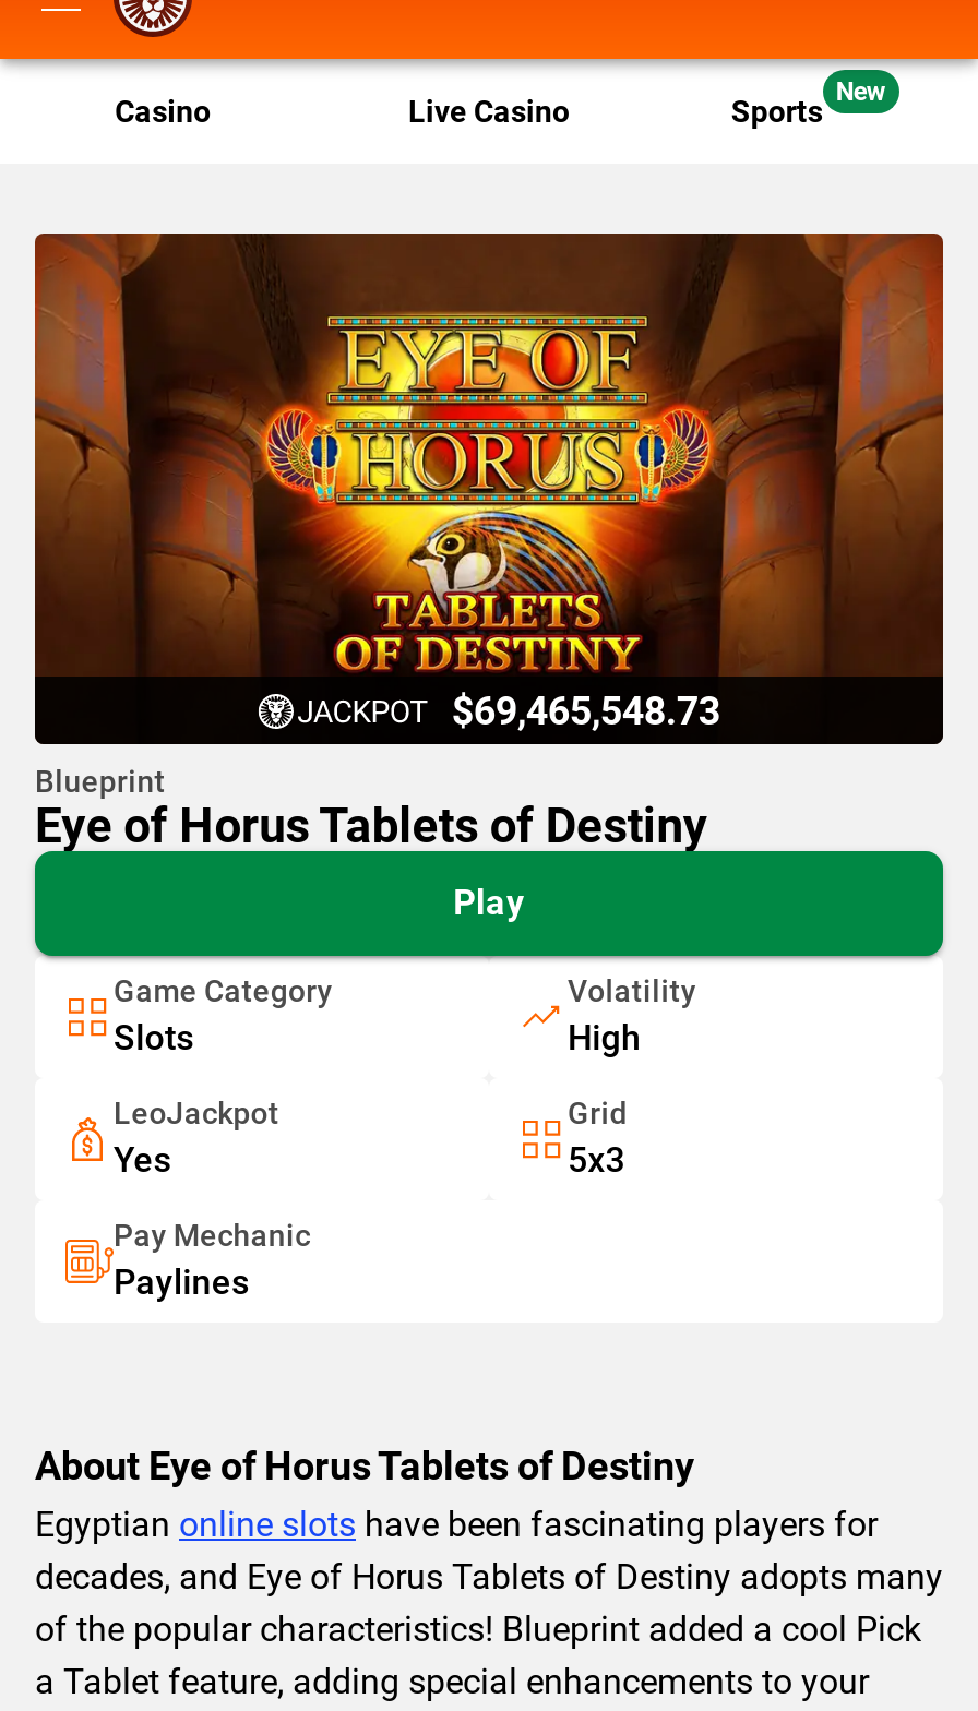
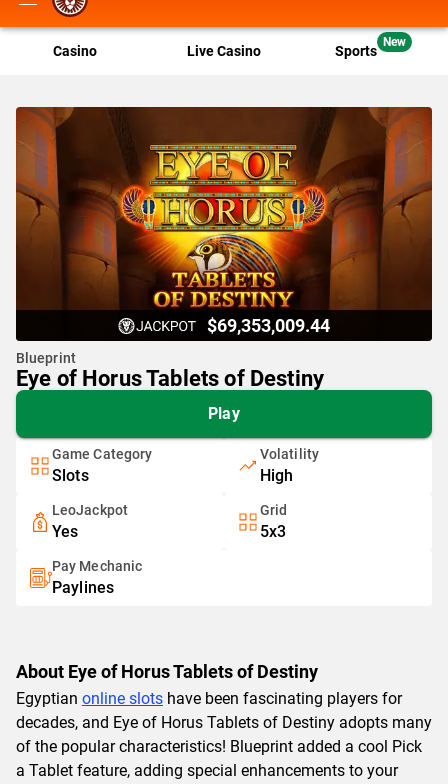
- $69,465,548.73
+ $69,353,009.44
